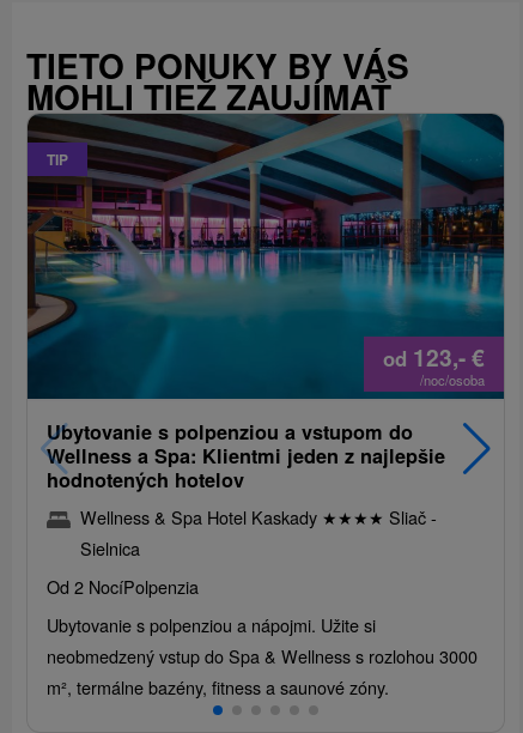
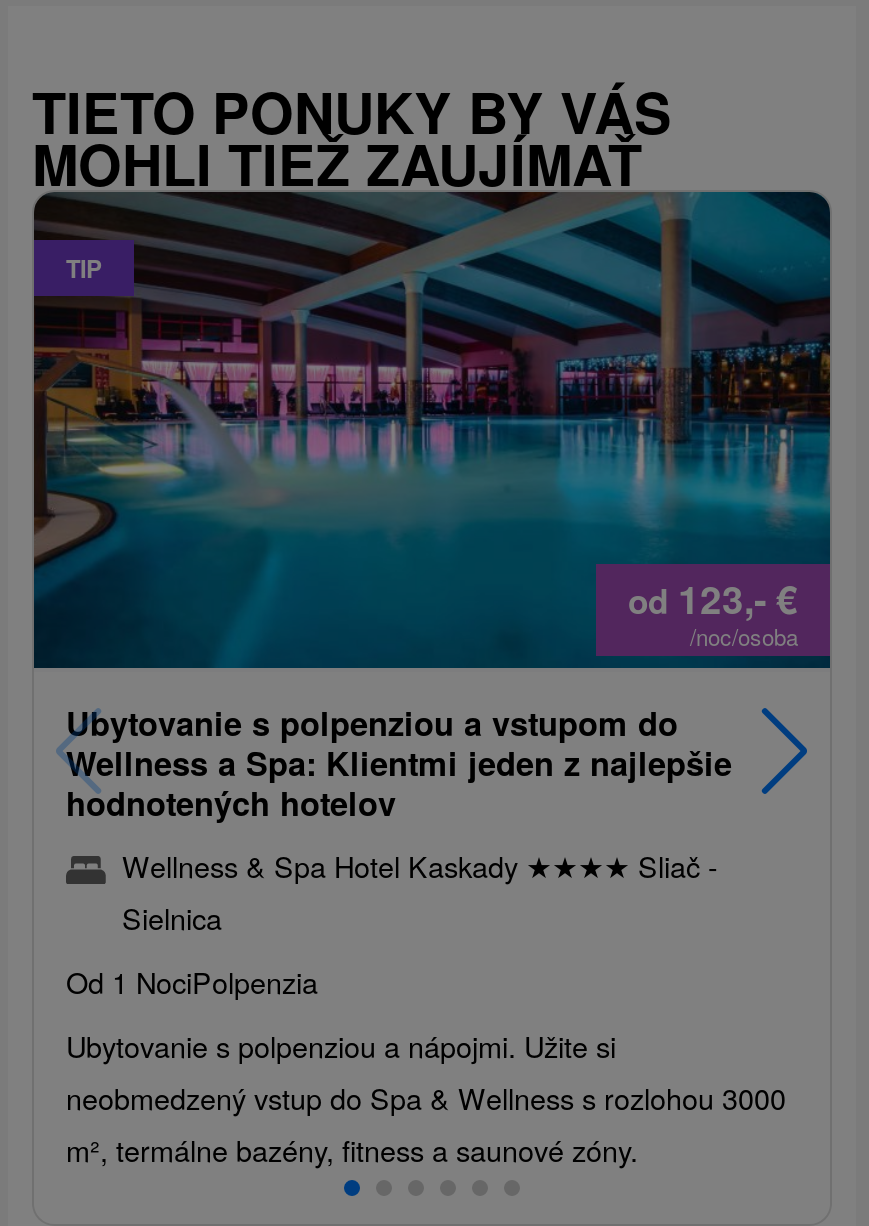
- Od 2 NocíPolpenzia
+ Od 1 NociPolpenzia
